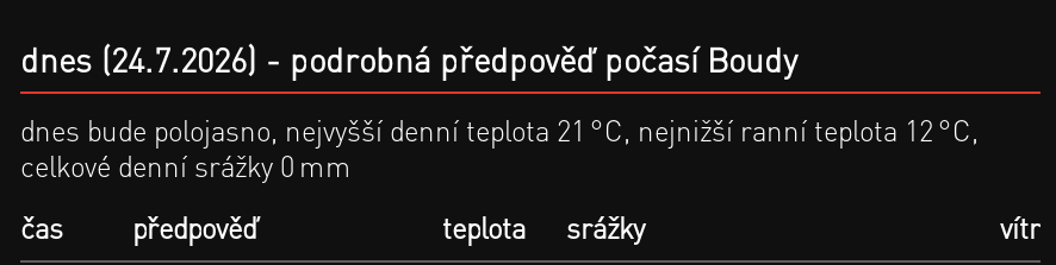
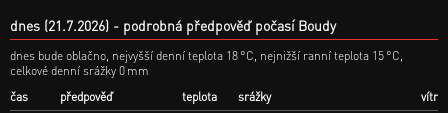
- dnes (24.7.2026) podrobná předpověď počasí Boudy
+ dnes (21.7.2026) podrobná předpověď počasí Boudy

- dnes bude polojasno, nejvyšší denní teplota 21 °C, nejnižší ranní teplota 12 °C,
+ dnes bude oblačno, nejvyšší denní teplota 18 °C, nejnižší ranní teplota 15 °C,
